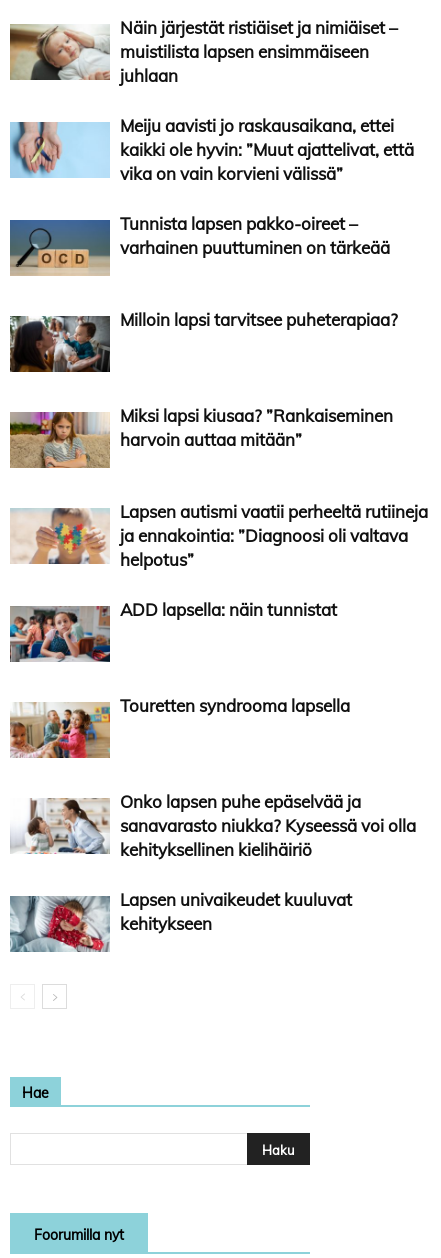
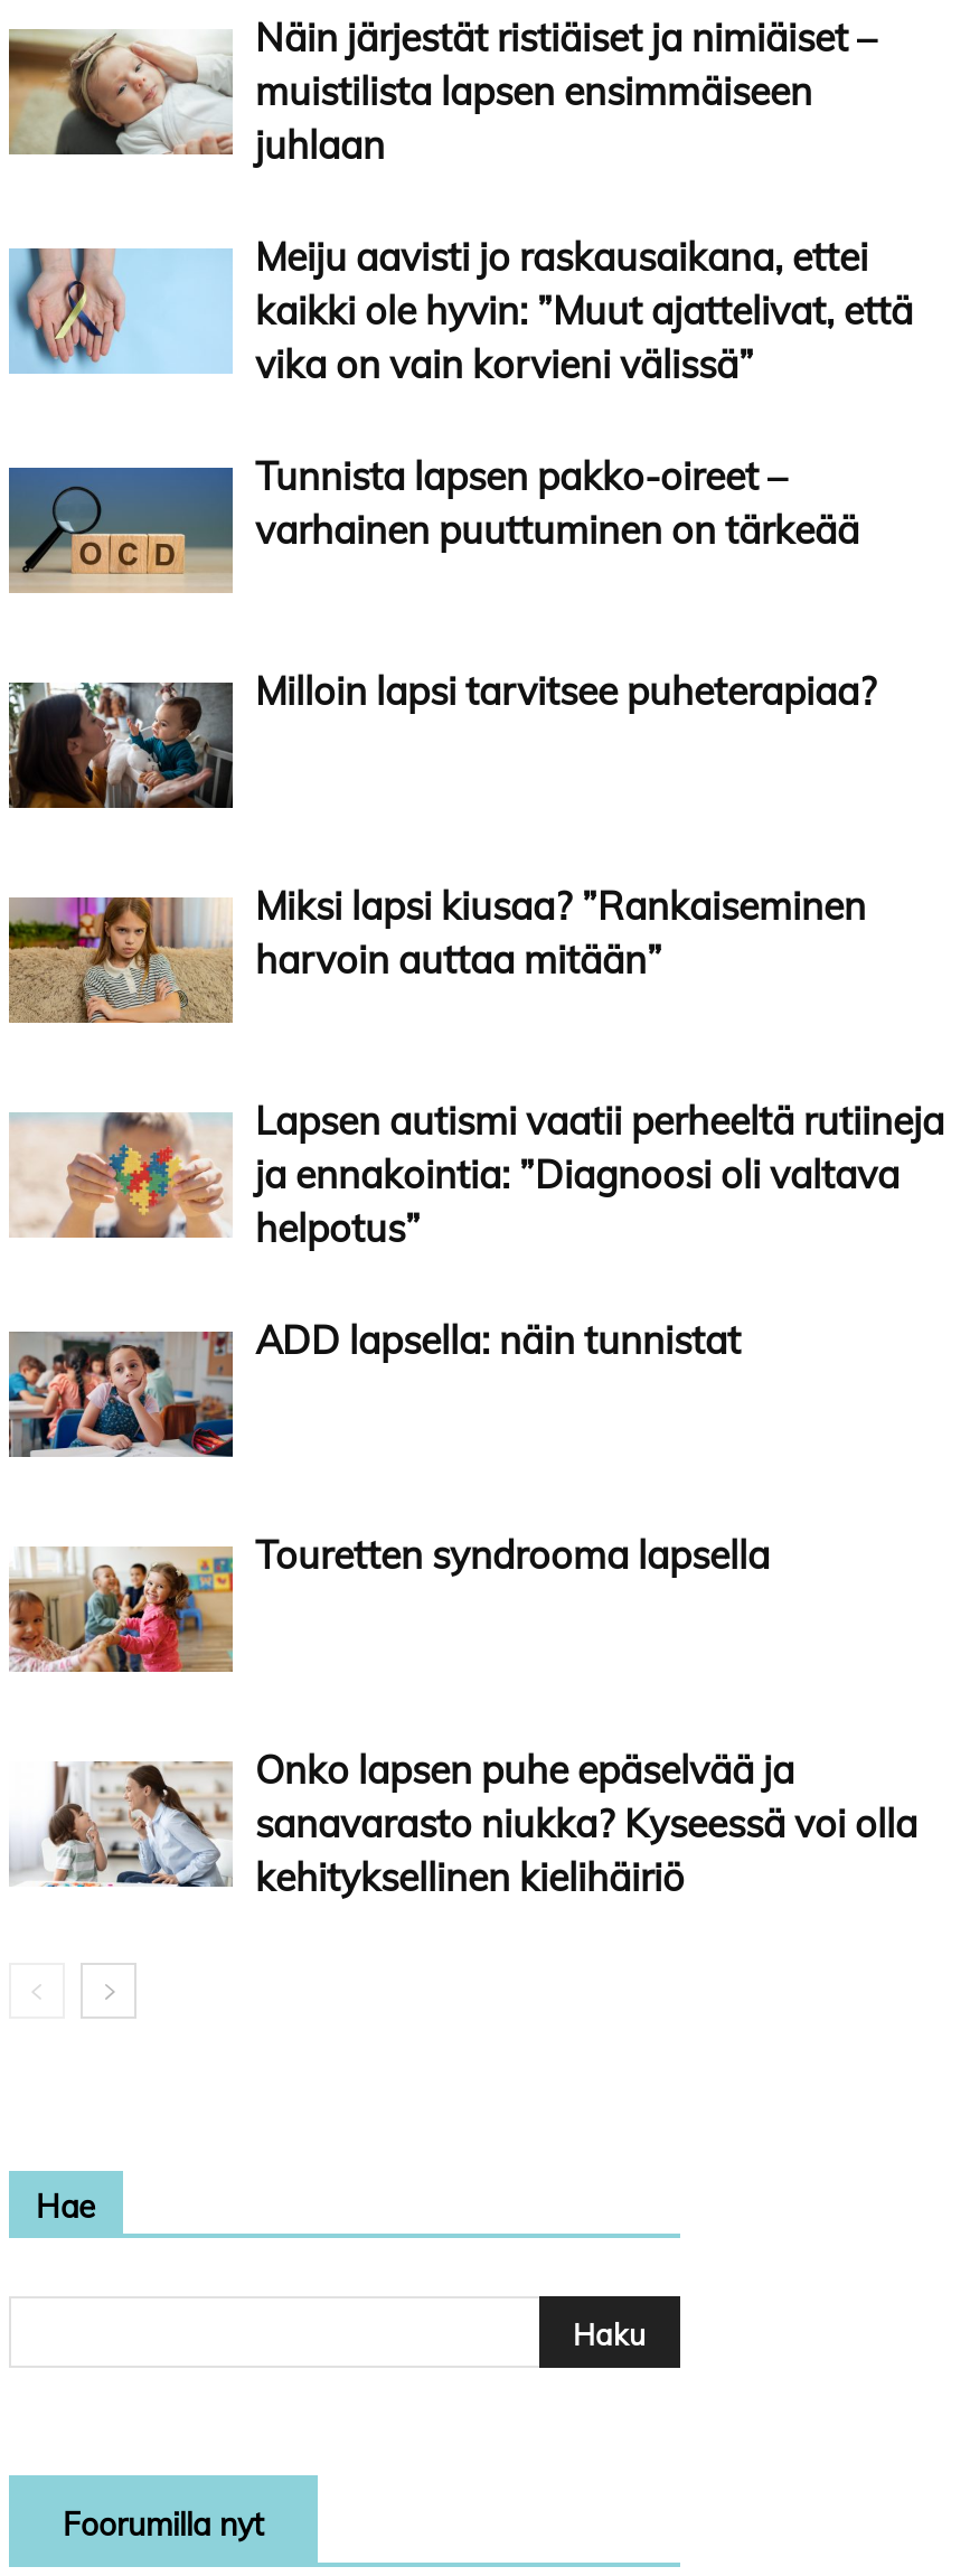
- [image]
- Lapsen univaikeudet kuuluvat
- kehitykseen
